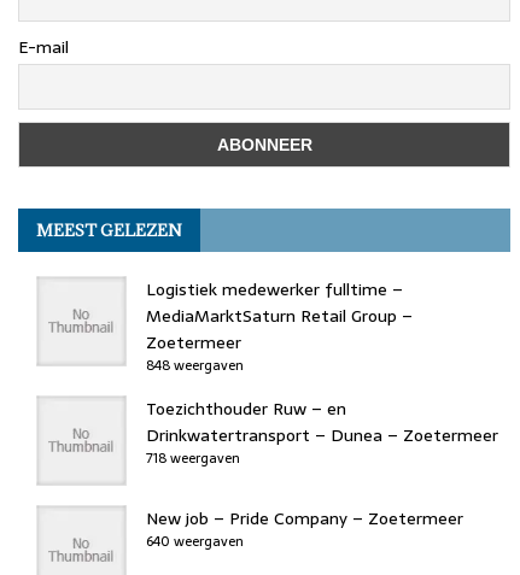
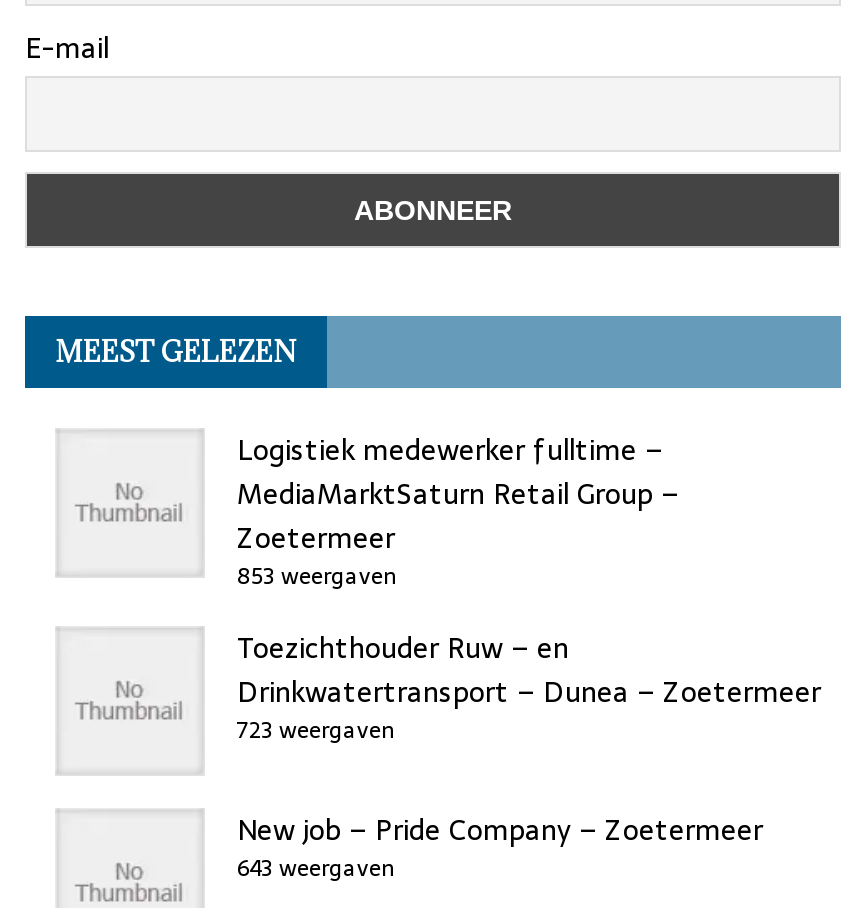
- 848 weergaven
+ 853 weergaven

- 718 weergaven
+ 723 weergaven

- 640 weergaven
+ 643 weergaven
